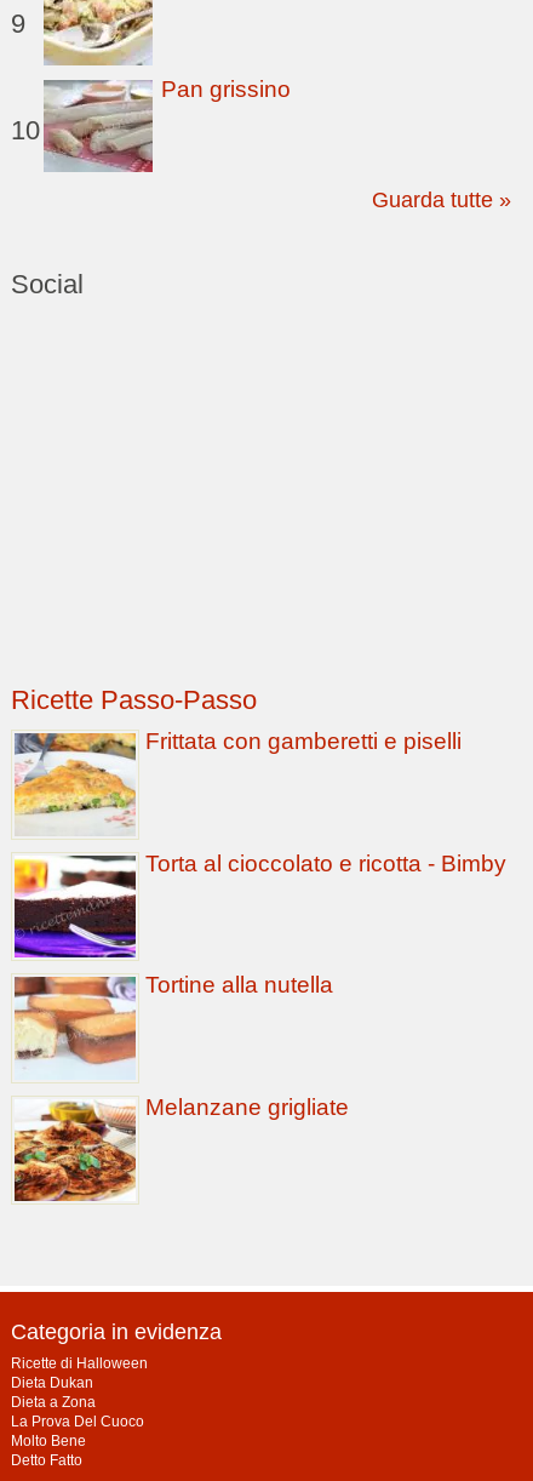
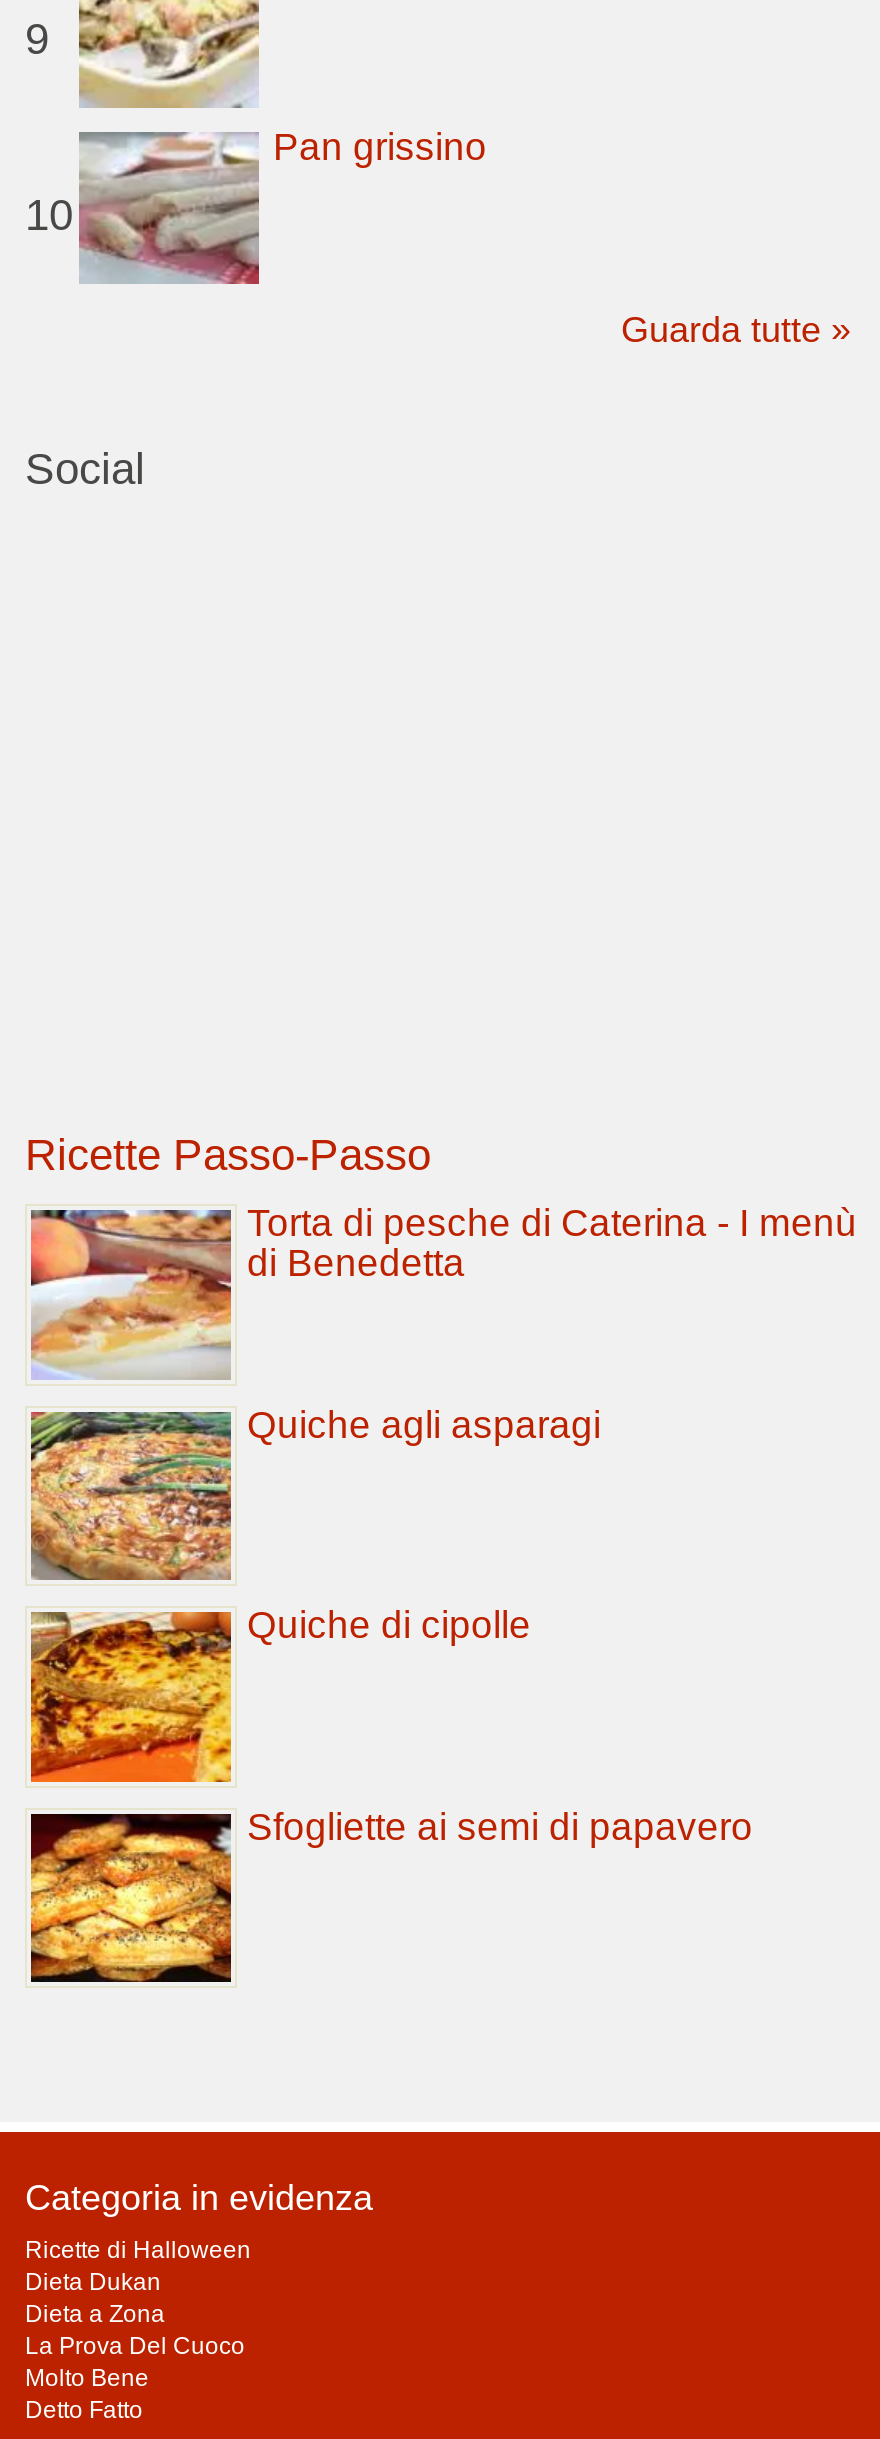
- [image]
- Frittata con gamberetti e piselli
+ [image]
+ Torta di pesche di Caterina - I menù
+ di Benedetta

- [image]
- Torta al cioccolato e ricotta - Bimby
+ [image]
+ Quiche agli asparagi

- [image]
- Tortine alla nutella
+ [image]
+ Quiche di cipolle

- [image]
- Melanzane grigliate
+ [image]
+ Sfogliette ai semi di papavero
